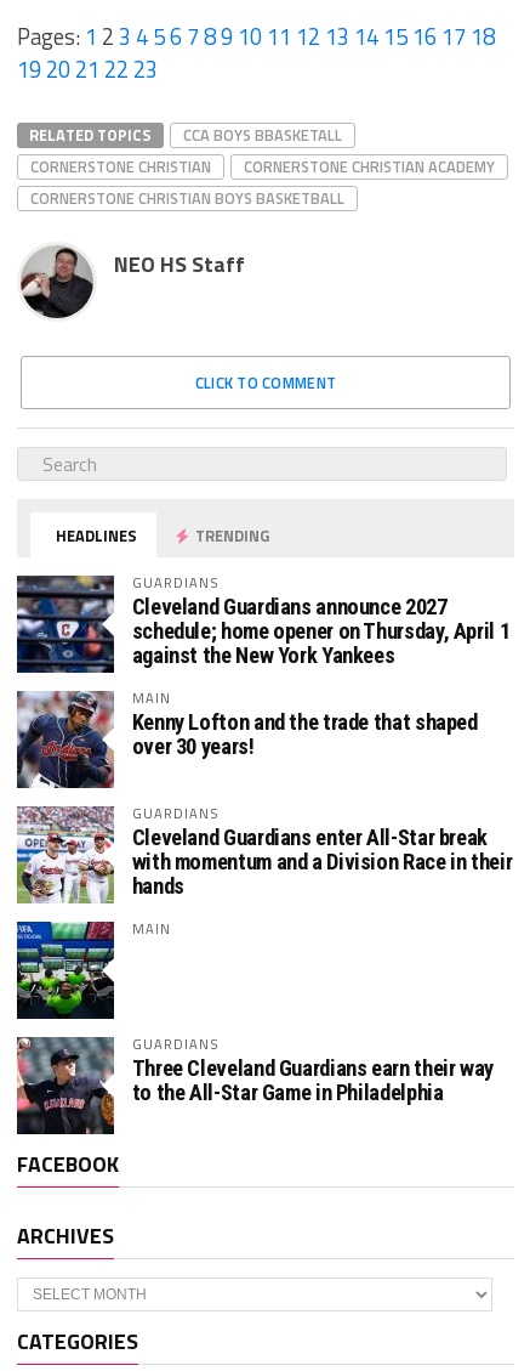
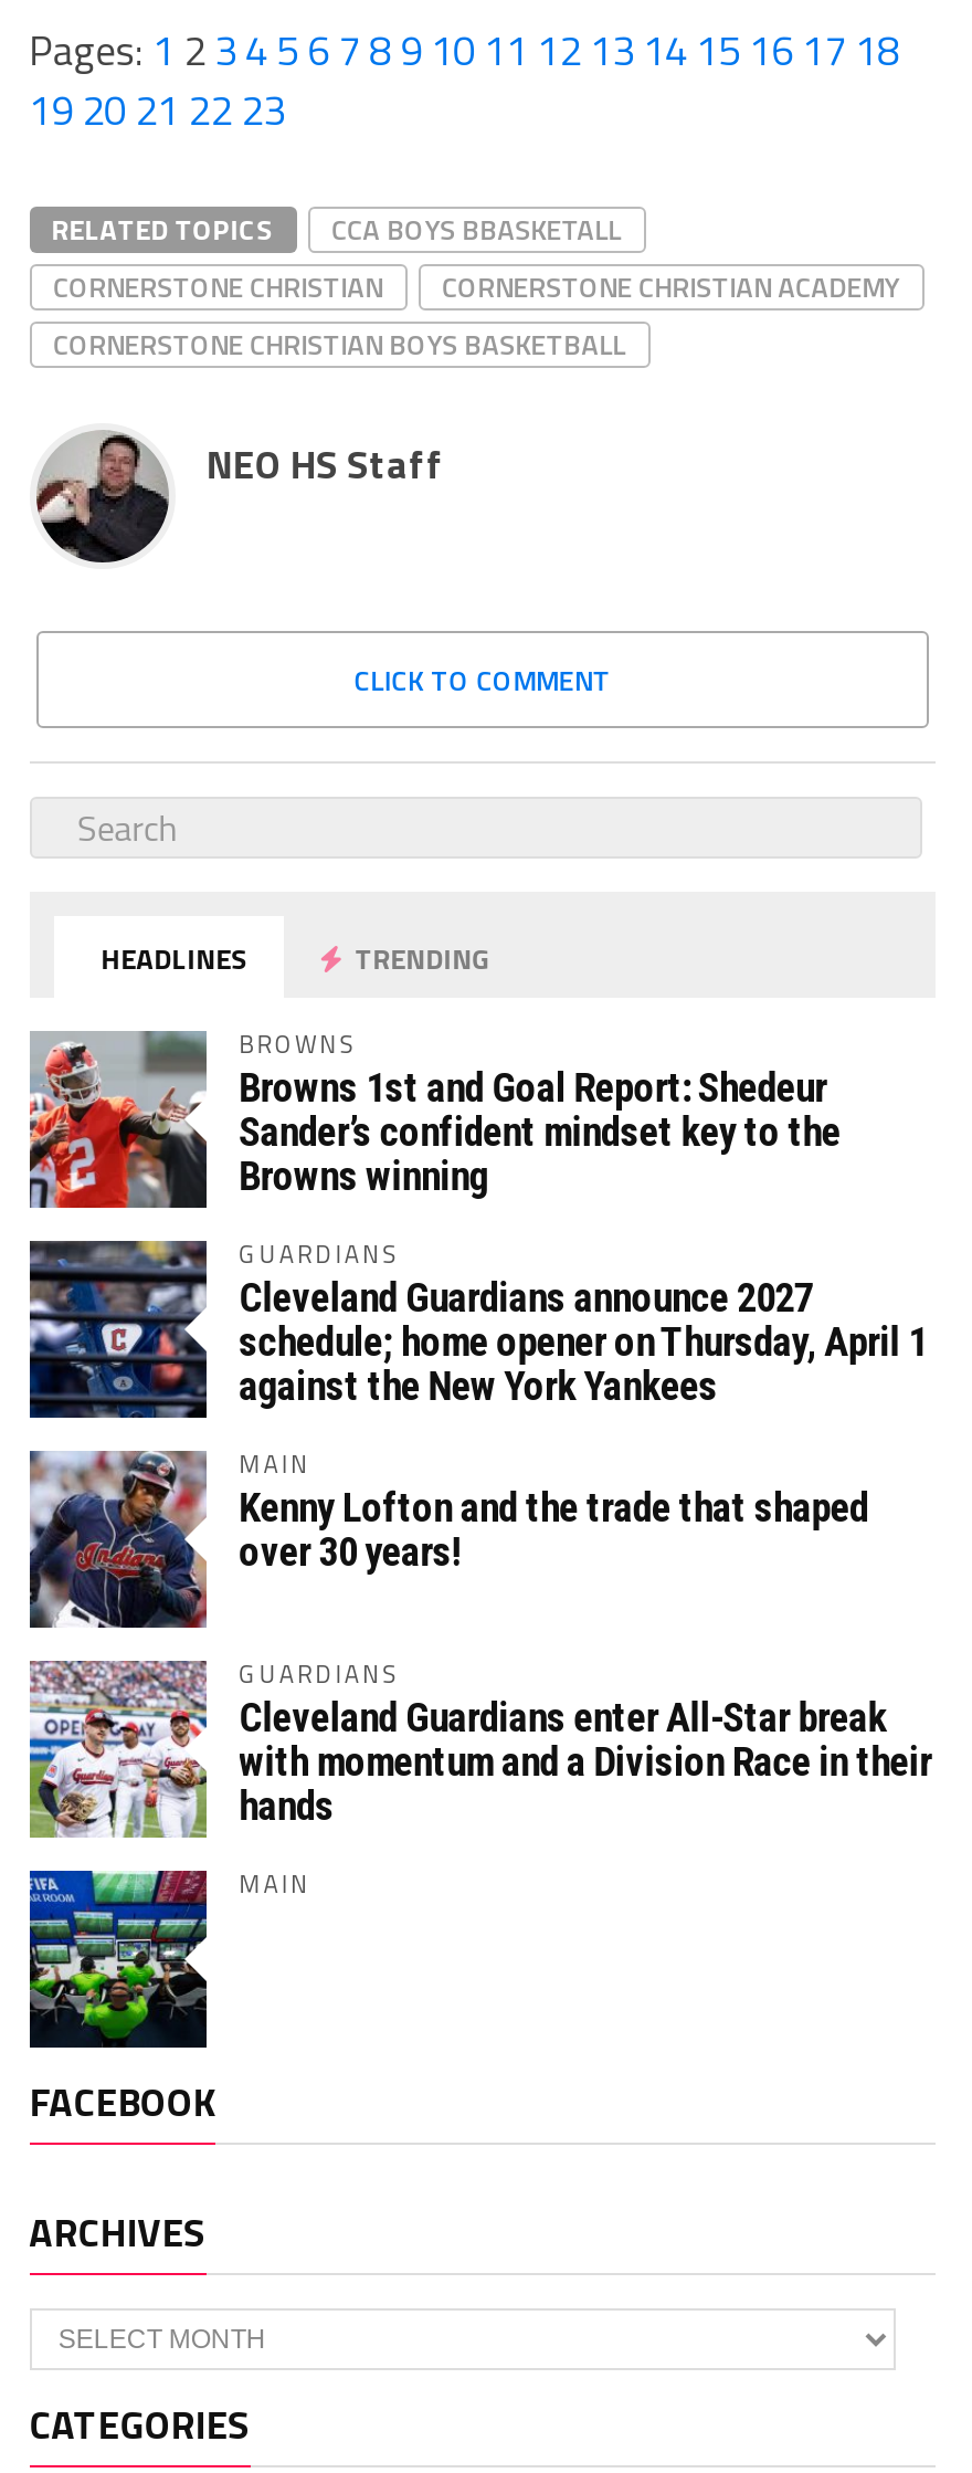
+ [image]
+ BROWNS
+ Browns 1st and Goal Report: Shedeur
+ Sander’s confident mindset key to the
+ Browns winning

moved down: [image] | GUARDIANS | Cleveland Guardians announce 2027 | ... | hands | MAIN

moved down: [image]

- [image]
- GUARDIANS
- Three Cleveland Guardians earn their way
- to the All-Star Game in Philadelphia
